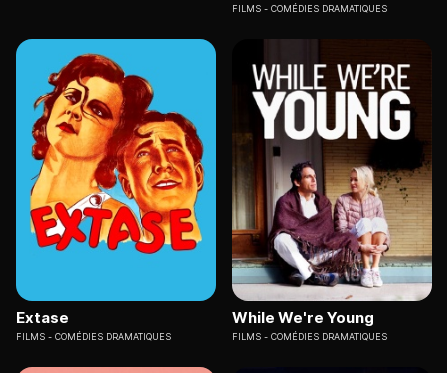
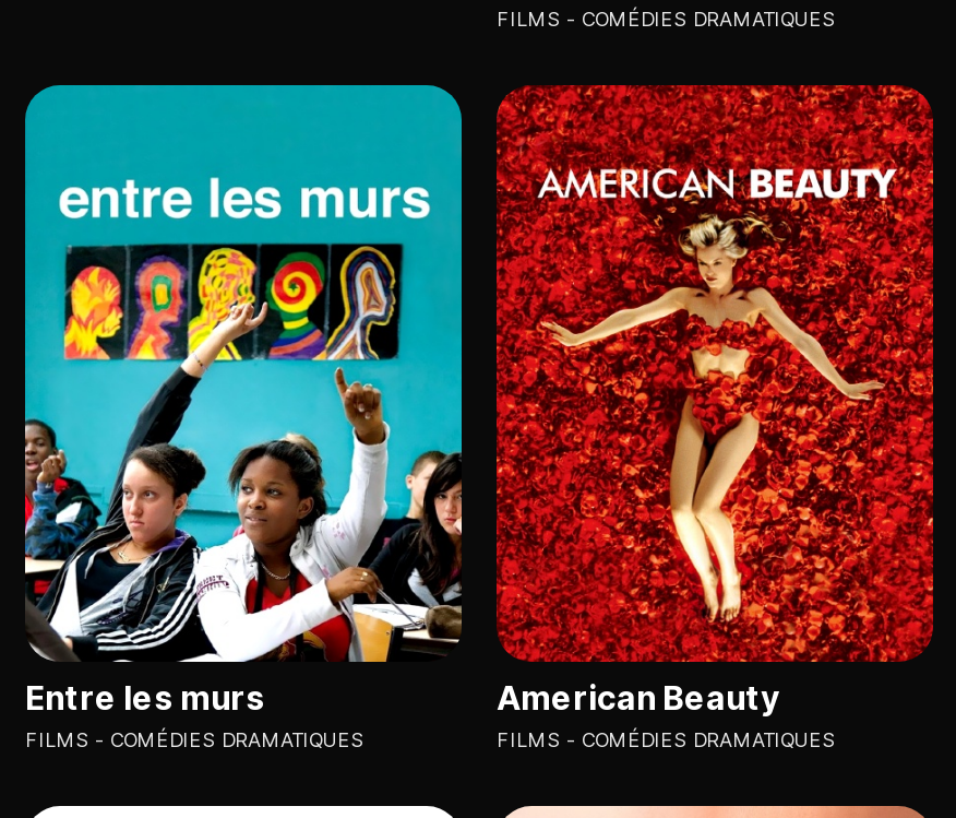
- [image]
- Extase
+ [image]
+ Entre les murs

- [image]
- While We're Young
+ [image]
+ American Beauty
